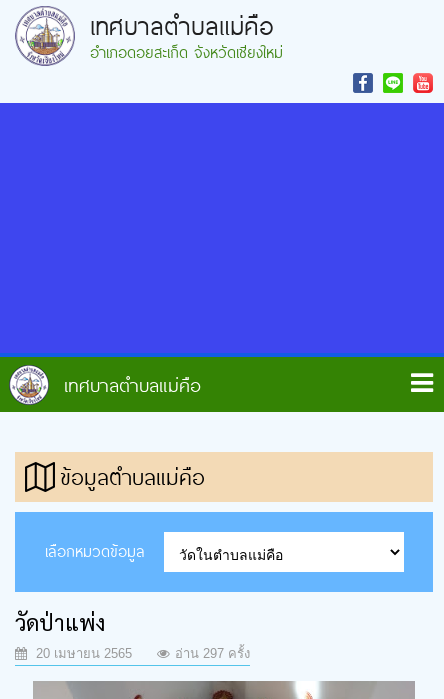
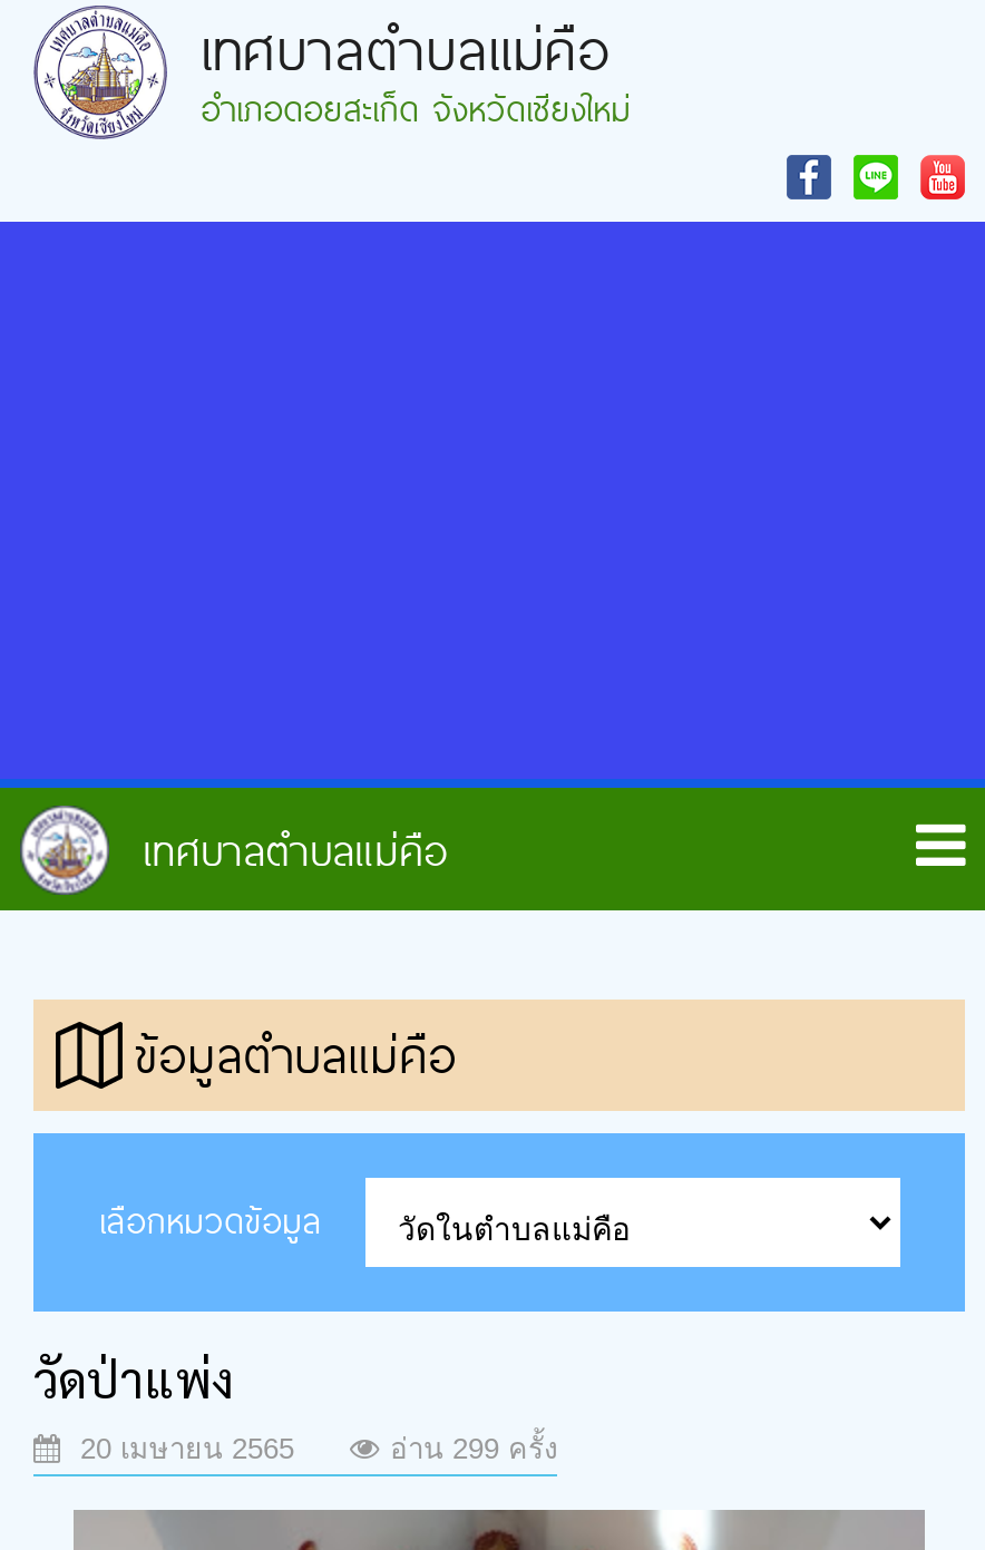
- อ่าน 297 ครั้ง
+ อ่าน 299 ครั้ง
